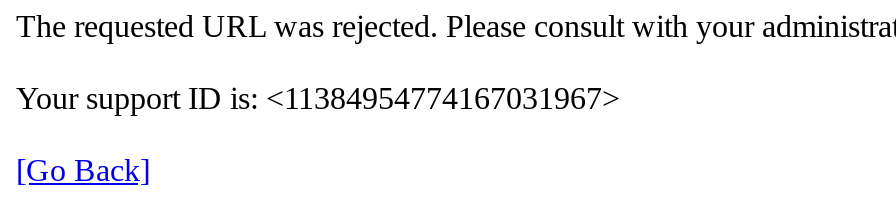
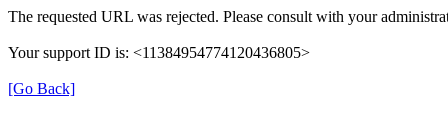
- Your support ID is: <11384954774167031967>
+ Your support ID is: <11384954774120436805>
